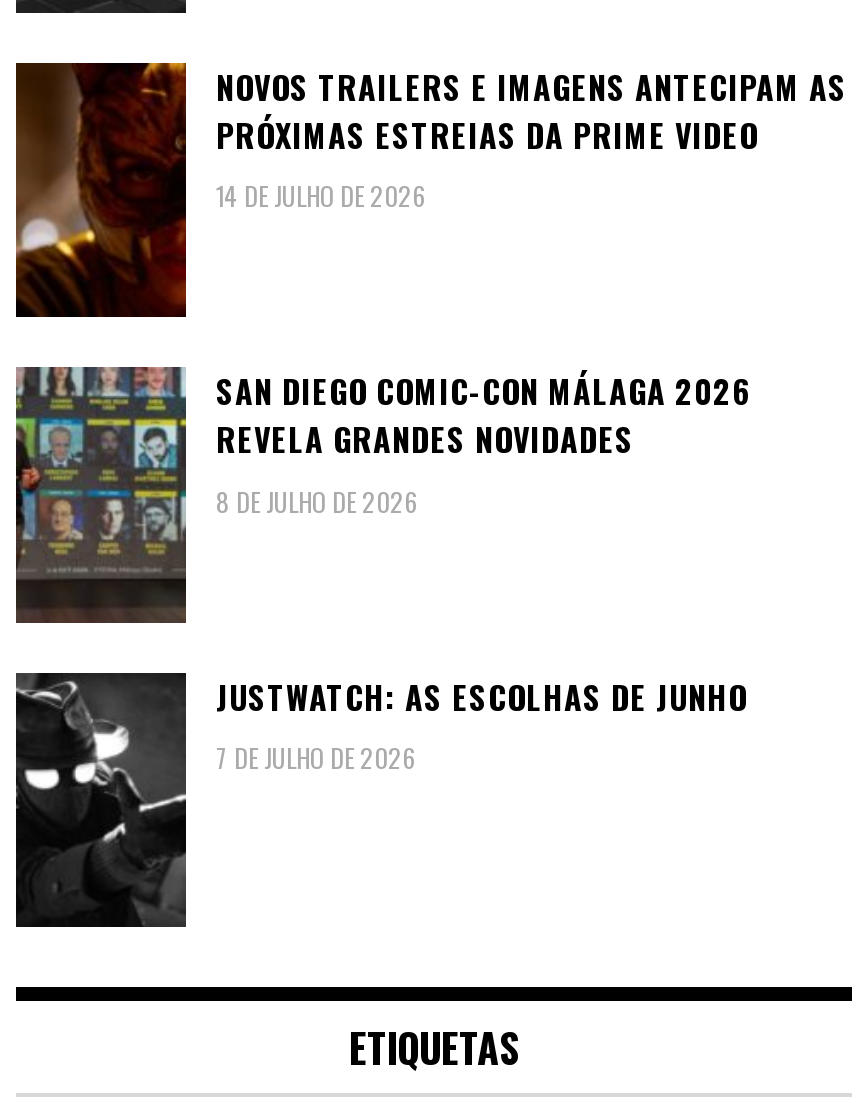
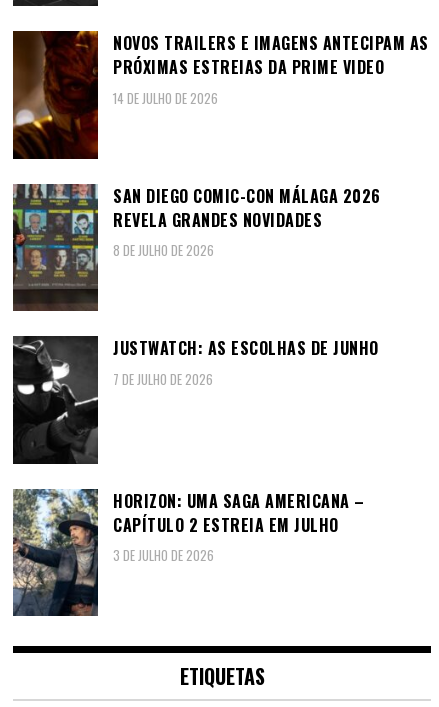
+ [image]
+ HORIZON: UMA SAGA AMERICANA –
+ CAPÍTULO 2 ESTREIA EM JULHO
+ 3 DE JULHO DE 2026
